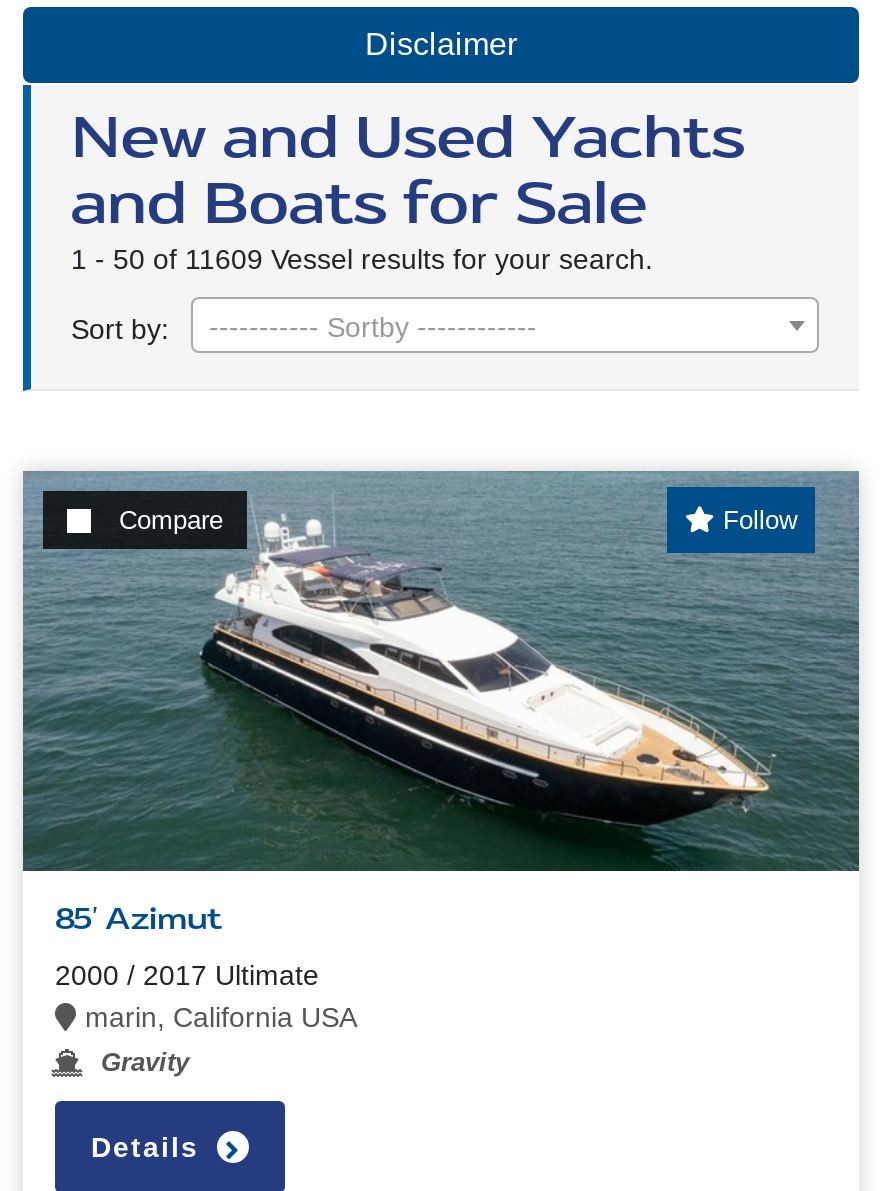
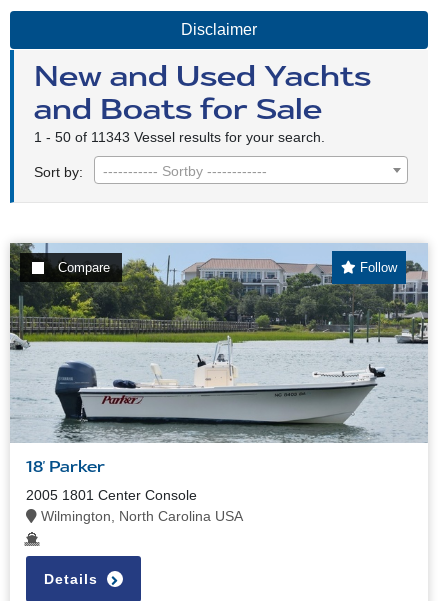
- 1 - 50 of 11609 Vessel results for your search.
+ 1 - 50 of 11343 Vessel results for your search.

- [image]
- 85' Azimut
+ [image]
+ 18' Parker

- 2000 / 2017 Ultimate
- marin, California USA
- Gravity
+ 2005 1801 Center Console
+ Wilmington, North Carolina USA
